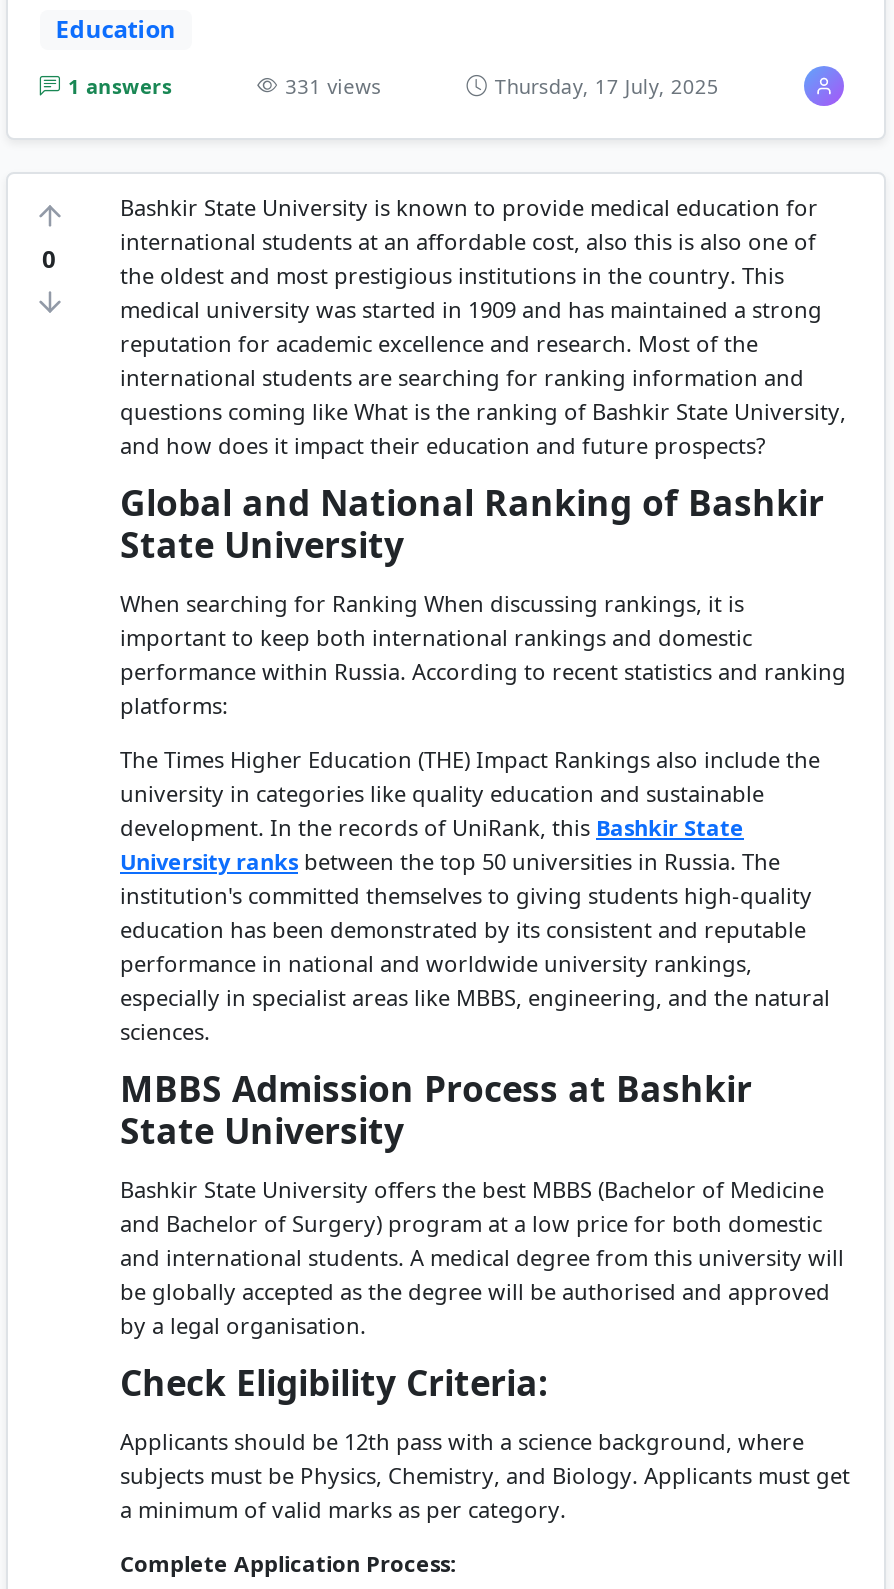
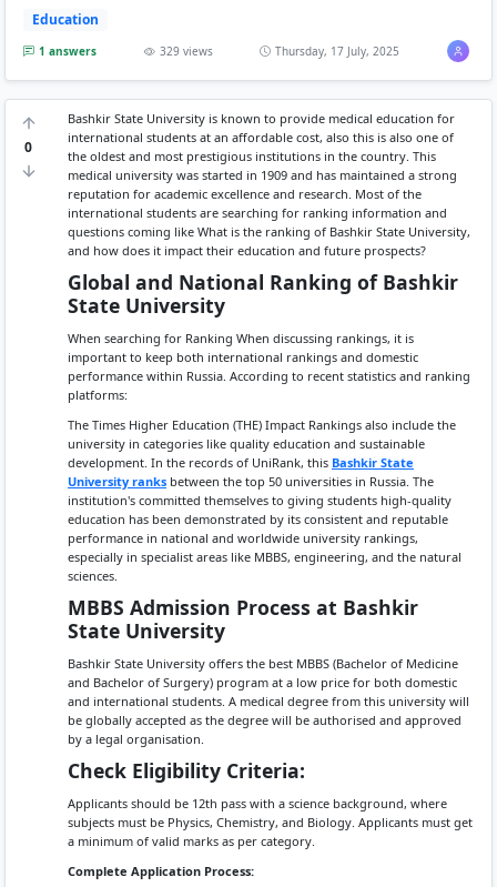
- 331 views
+ 329 views
